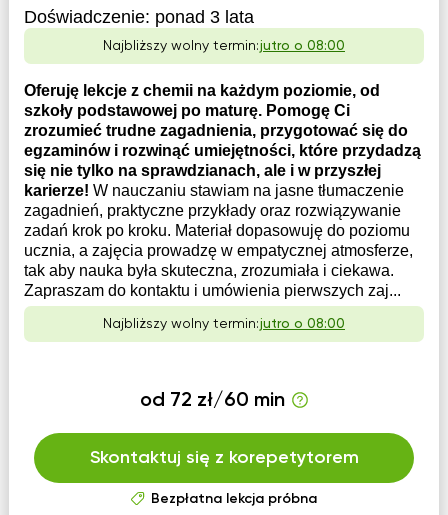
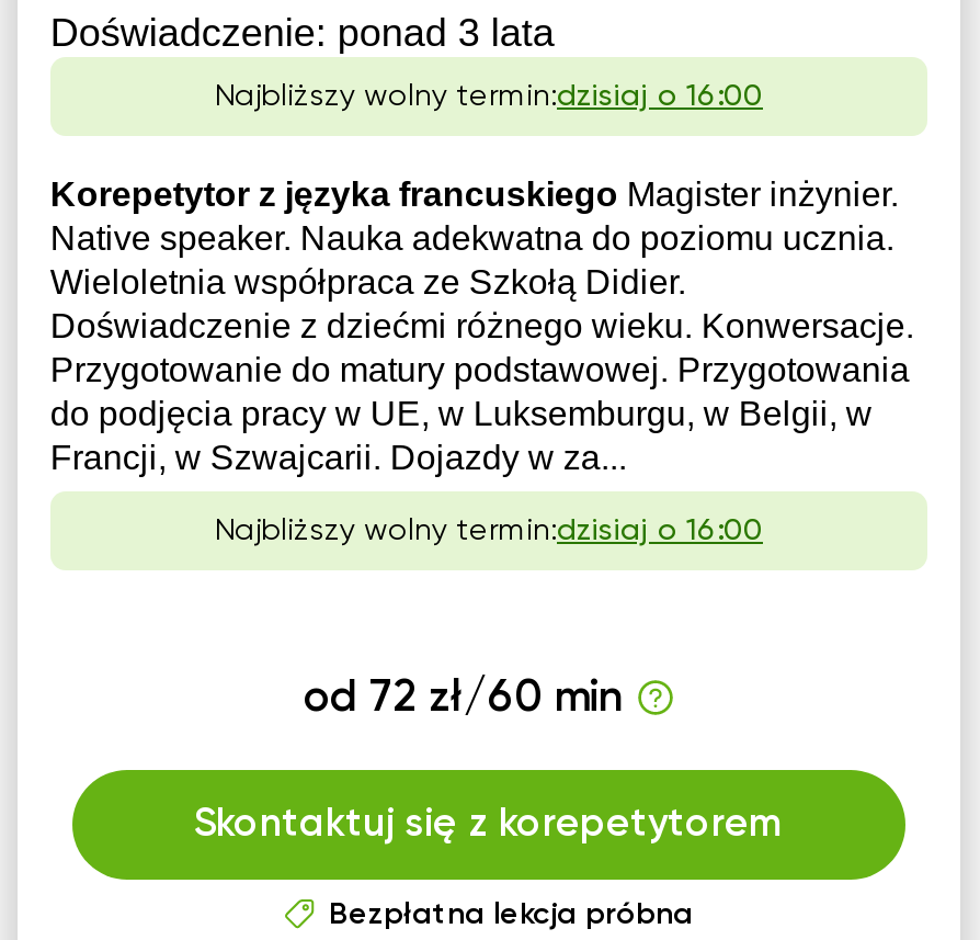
- Najbliższy wolny termin:jutro o 08:00
+ Najbliższy wolny termin:dzisiaj o 16:00

- Oferuję lekcje z chemii na każdym poziomie, od
- szkoły podstawowej po maturę. Pomogę Ci
- zrozumieć trudne zagadnienia, przygotować się do
- egzaminów i rozwinąć umiejętności, które przydadzą
- się nie tylko na sprawdzianach, ale i w przyszłej
- karierze! W nauczaniu stawiam na jasne tłumaczenie
- zagadnień, praktyczne przykłady oraz rozwiązywanie
- zadań krok po kroku. Materiał dopasowuję do poziomu
- ucznia, a zajęcia prowadzę w empatycznej atmosferze,
- tak aby nauka była skuteczna, zrozumiała i ciekawa.
- Zapraszam do kontaktu i umówienia pierwszych zaj...
+ Korepetytor z języka francuskiego Magister inżynier.
+ Native speaker. Nauka adekwatna do poziomu ucznia.
+ Wieloletnia współpraca ze Szkołą Didier.
+ Doświadczenie z dziećmi różnego wieku. Konwersacje.
+ Przygotowanie do matury podstawowej. Przygotowania
+ do podjęcia pracy w UE, w Luksemburgu, w Belgii, w
+ Francji, w Szwajcarii. Dojazdy w za...

- Najbliższy wolny termin:jutro o 08:00
+ Najbliższy wolny termin:dzisiaj o 16:00
